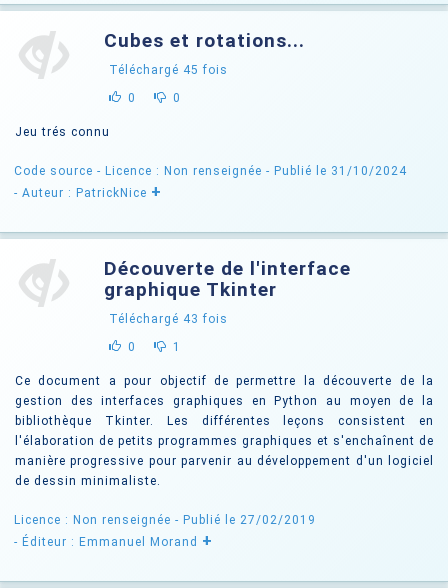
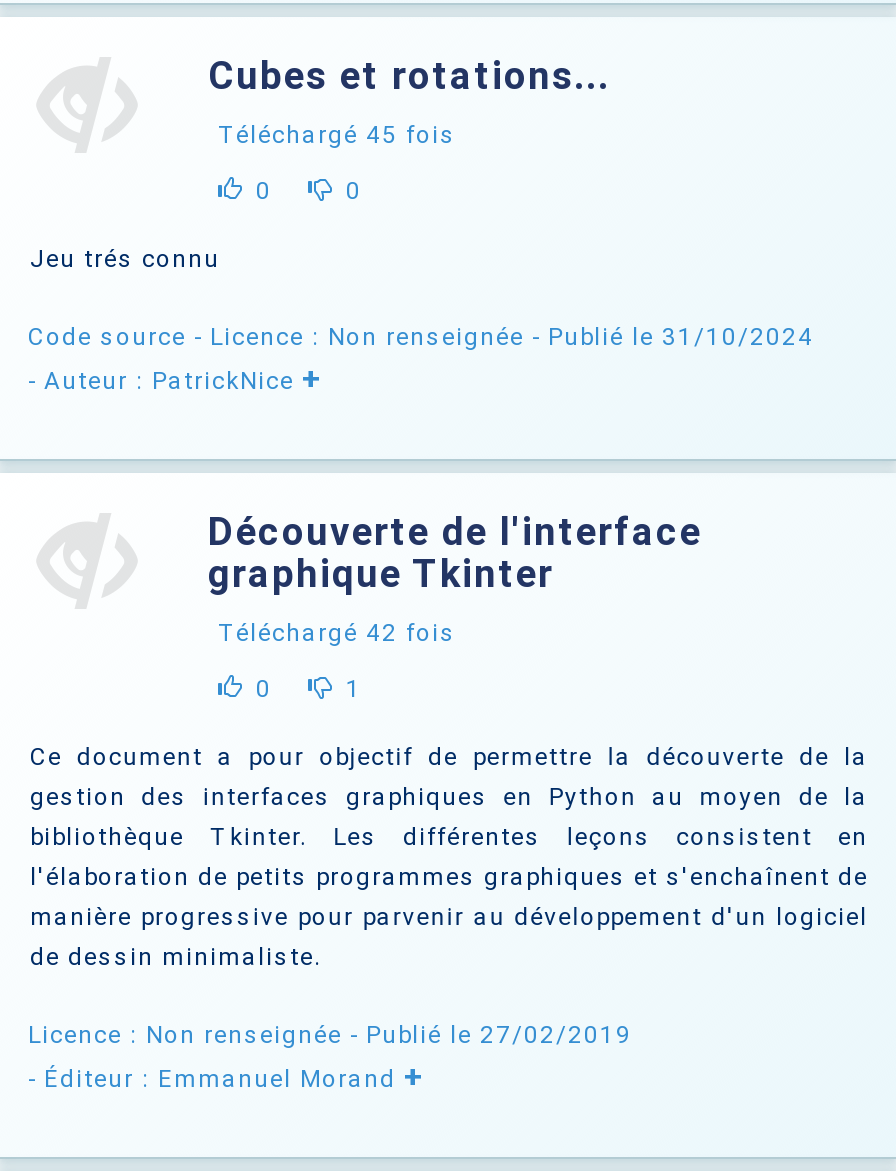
- Téléchargé 43 fois
+ Téléchargé 42 fois
